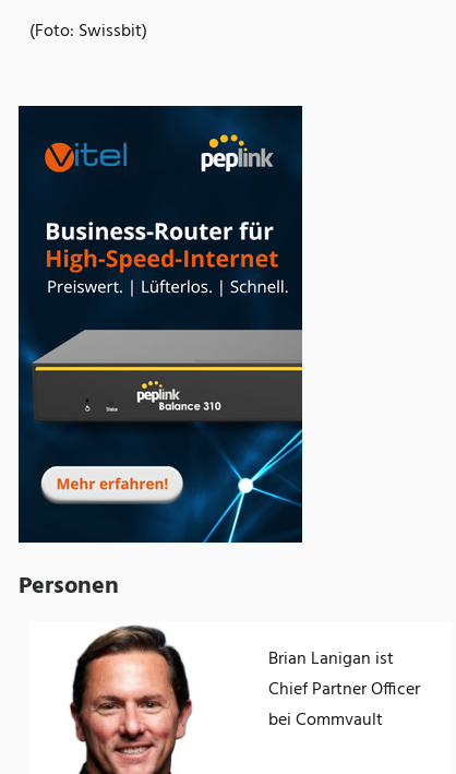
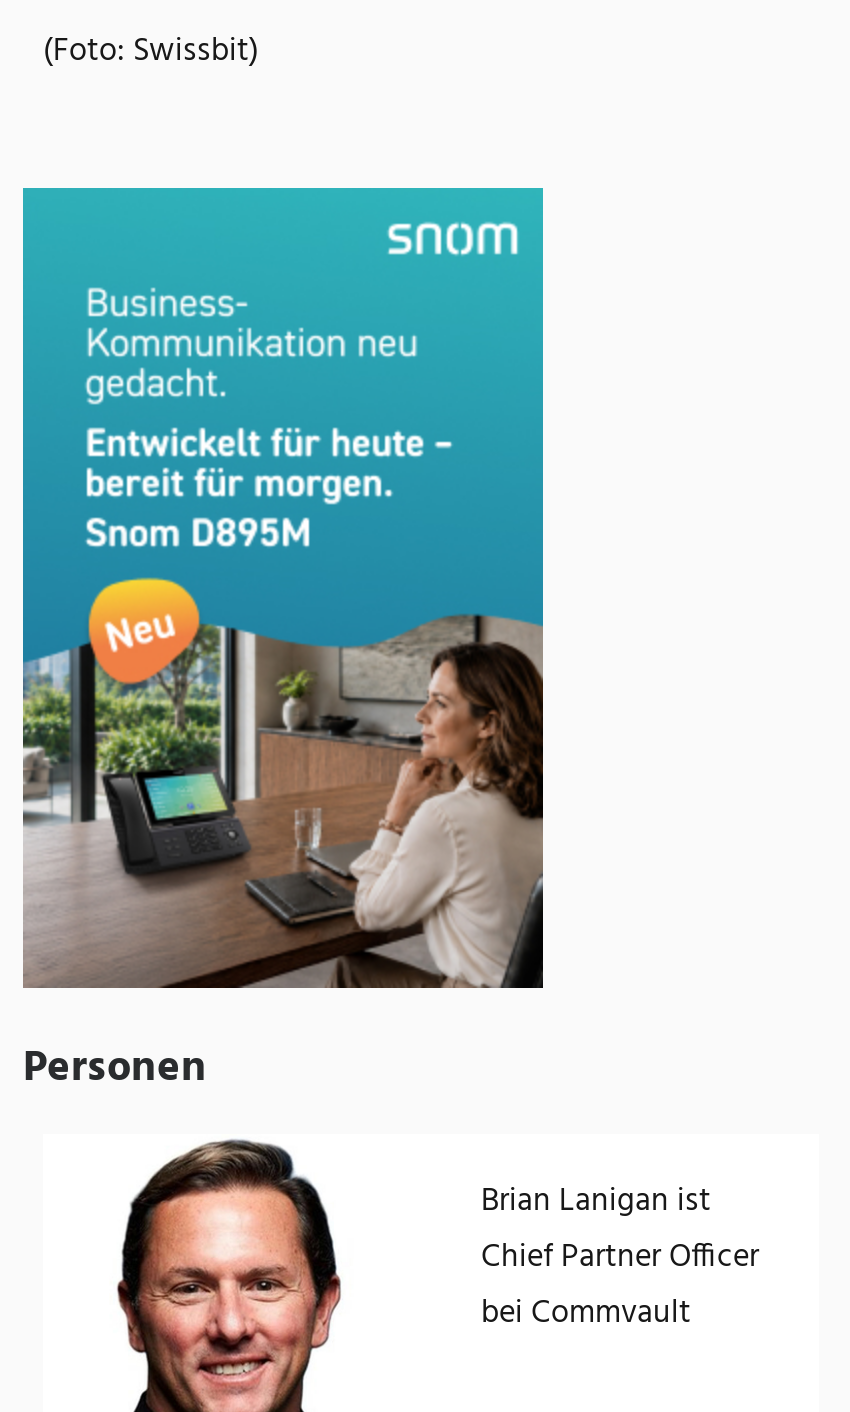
- [image]
+ [image]
